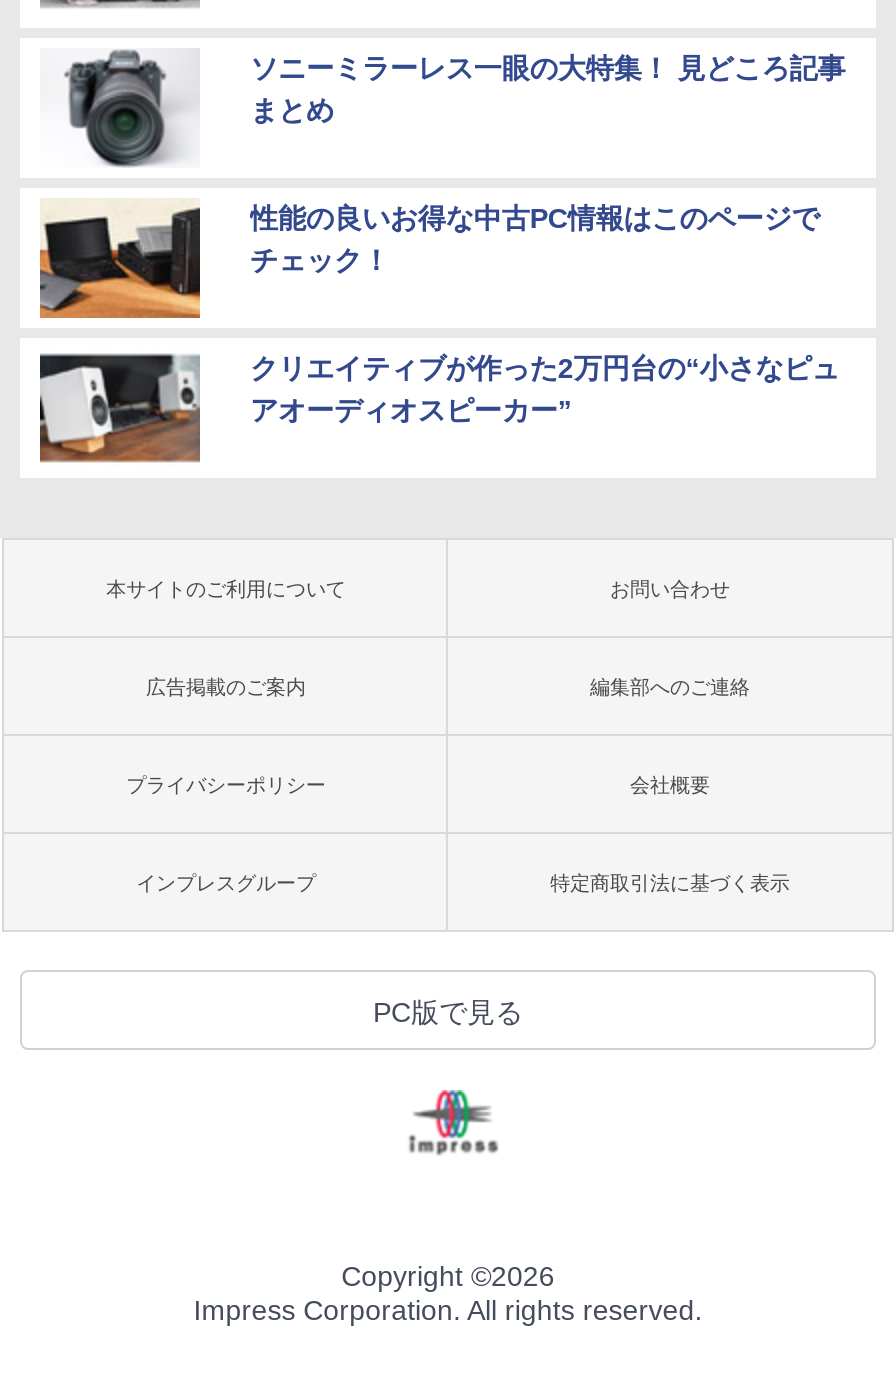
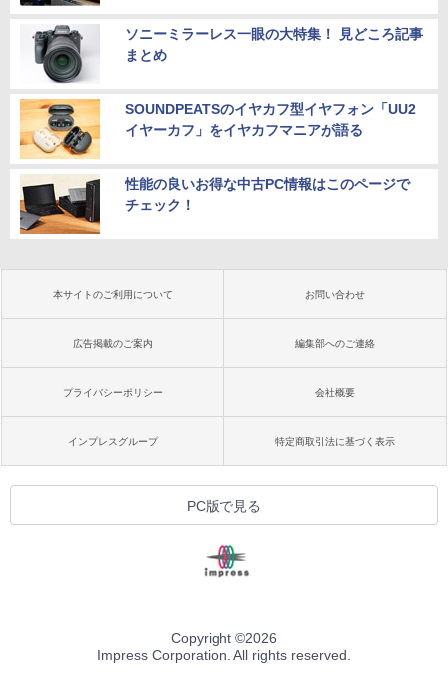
+ [image]
+ SOUNDPEATSのイヤカフ型イヤフォン「UU2
+ イヤーカフ」をイヤカフマニアが語る

moved down: [image] | 性能の良いお得な中古PC情報はこのページで | チェック！

- [image]
- クリエイティブが作った2万円台の“小さなピュ
- アオーディオスピーカー”
